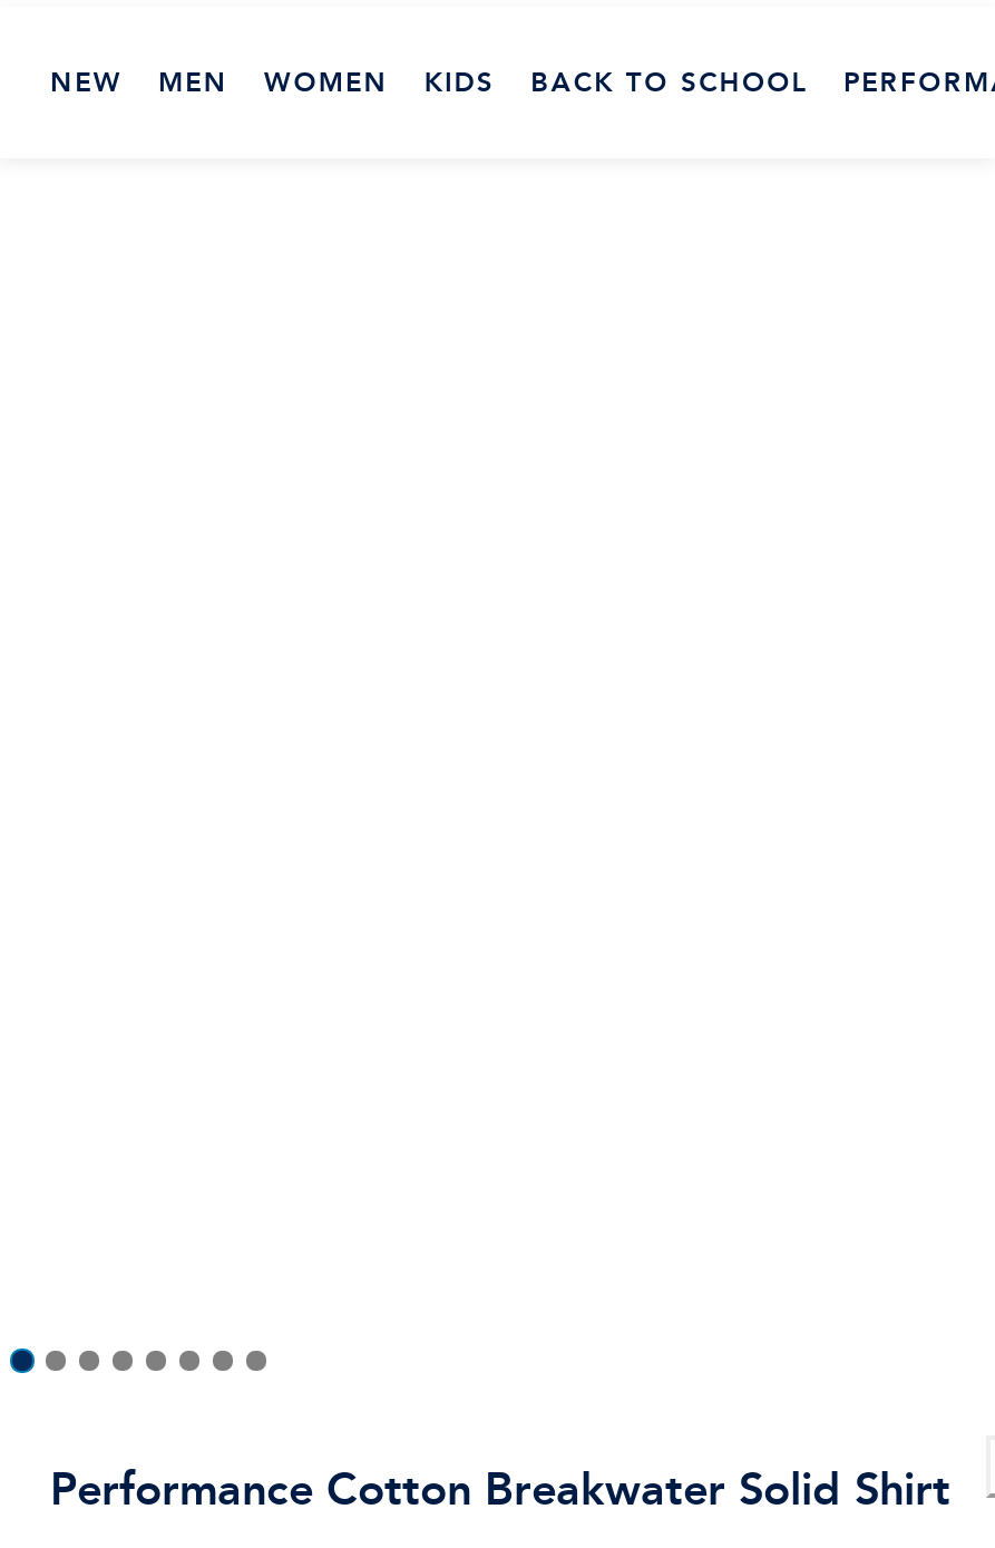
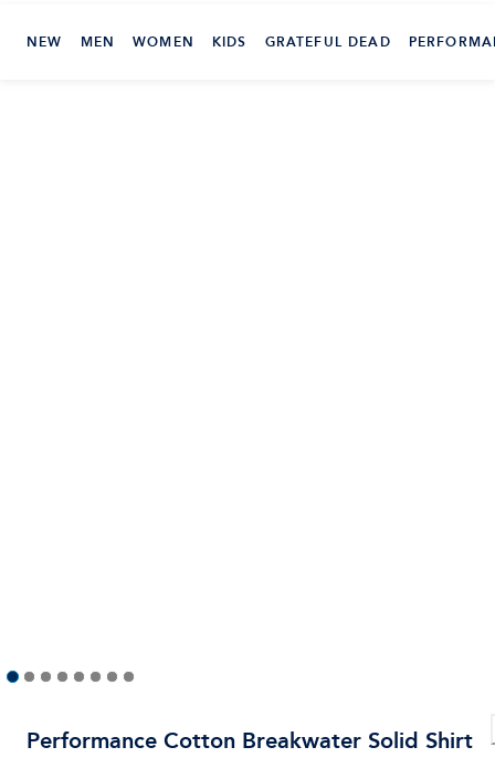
- BACK TO SCHOOL
+ GRATEFUL DEAD
